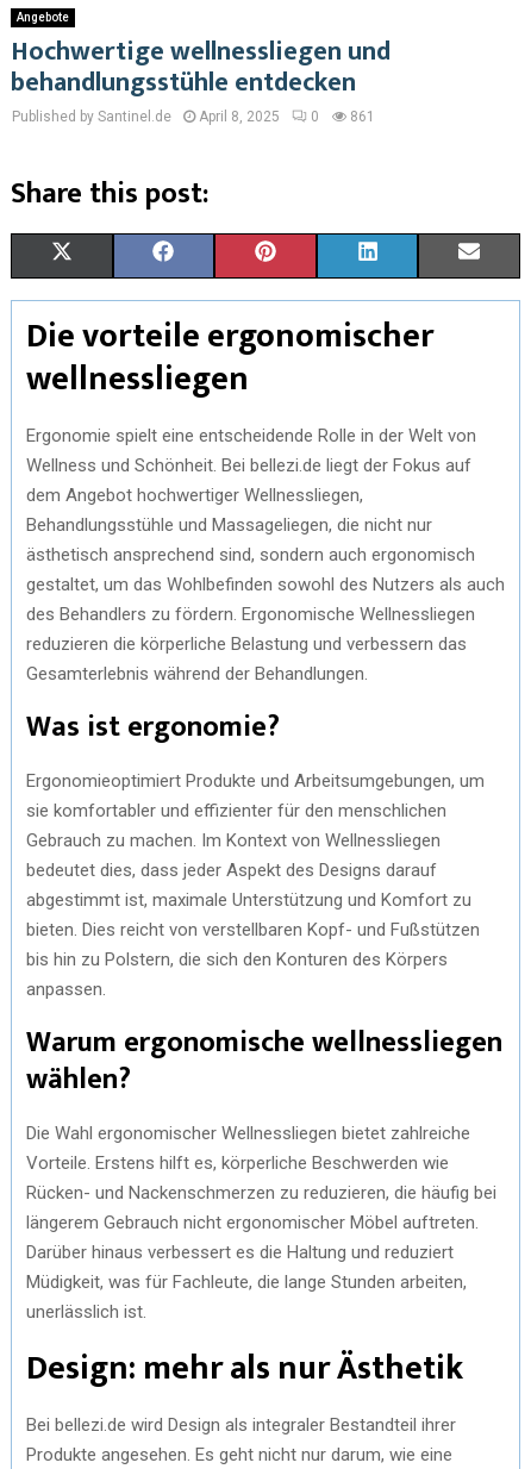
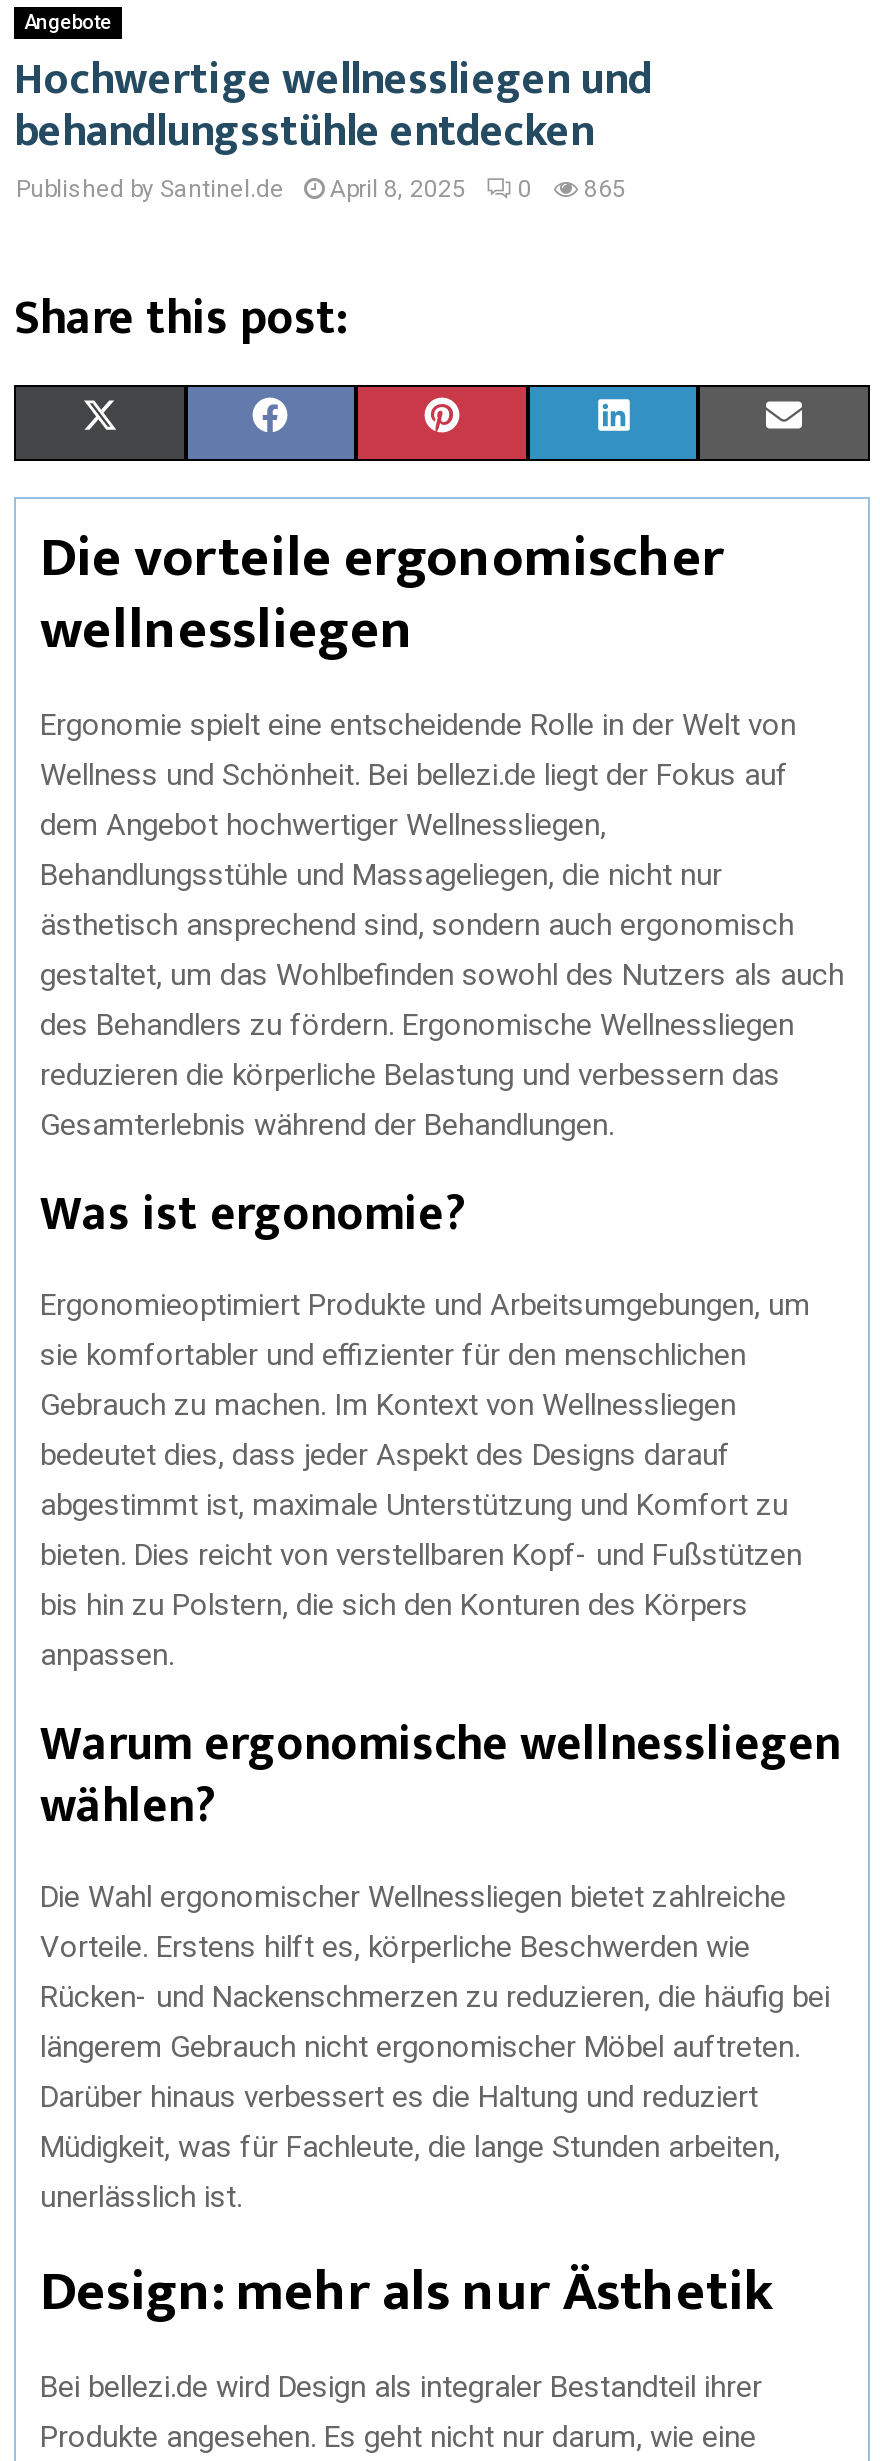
- Published by Santinel.de April 8, 2025 0 861
+ Published by Santinel.de April 8, 2025 0 865
